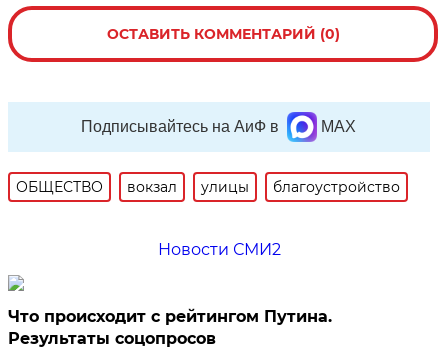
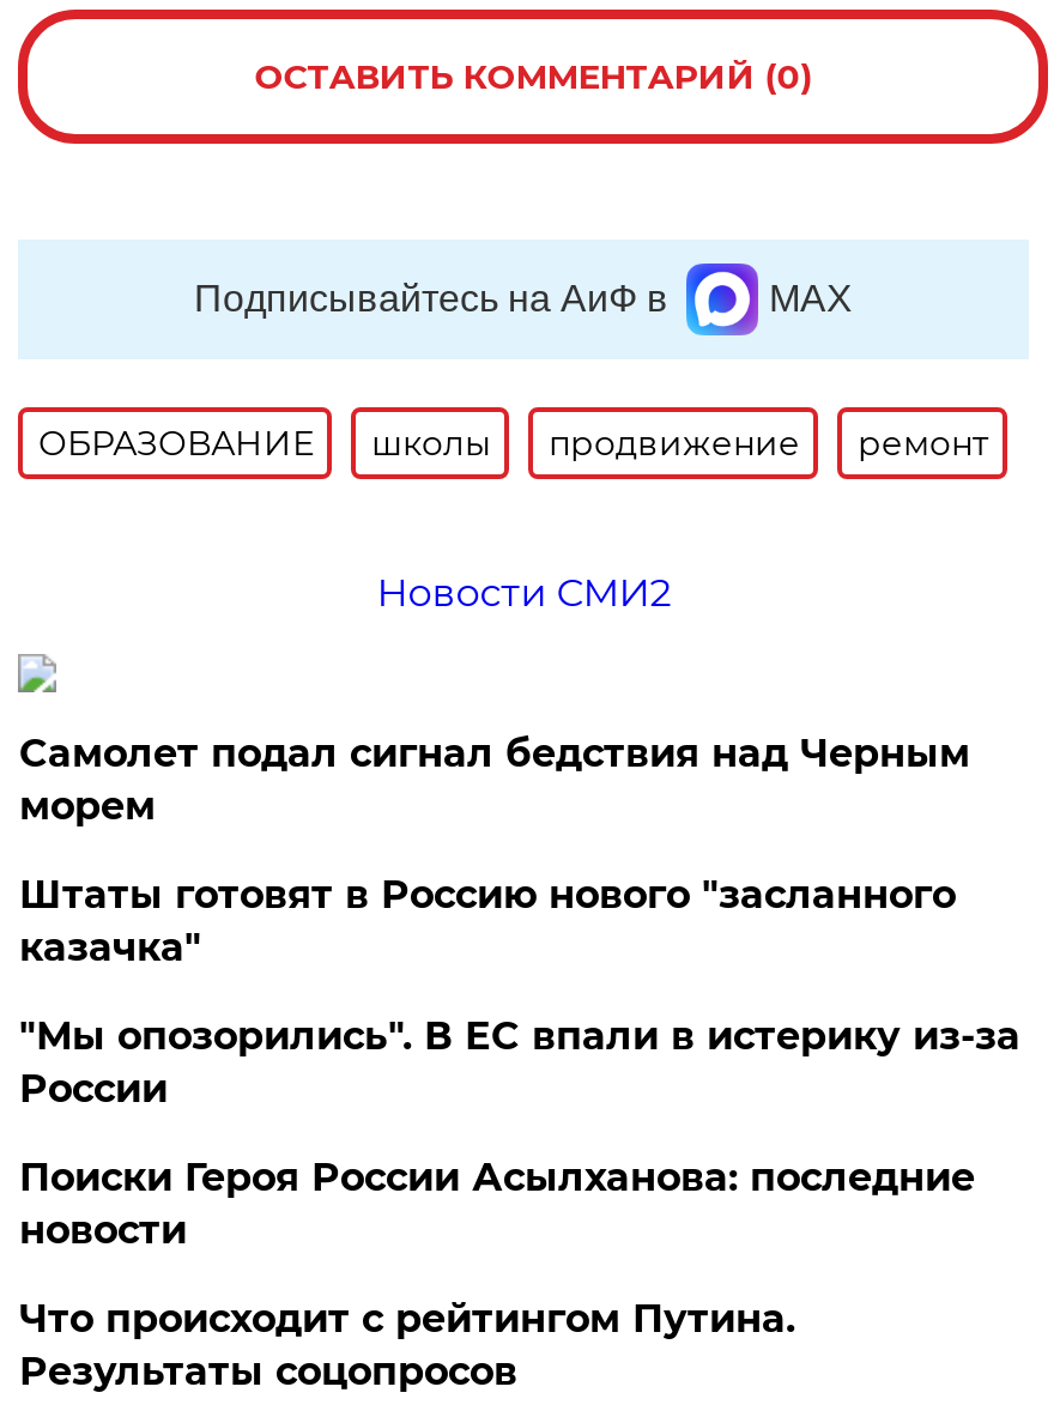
- ОБЩЕСТВО
- вокзал
- улицы
- благоустройство
+ ОБРАЗОВАНИЕ
+ школы
+ продвижение
+ ремонт

+ Самолет подал сигнал бедствия над Черным
+ морем
+ Штаты готовят в Россию нового "засланного
+ казачка"
+ "Мы опозорились". В ЕС впали в истерику из-за
+ России
+ Поиски Героя России Асылханова: последние
+ новости
